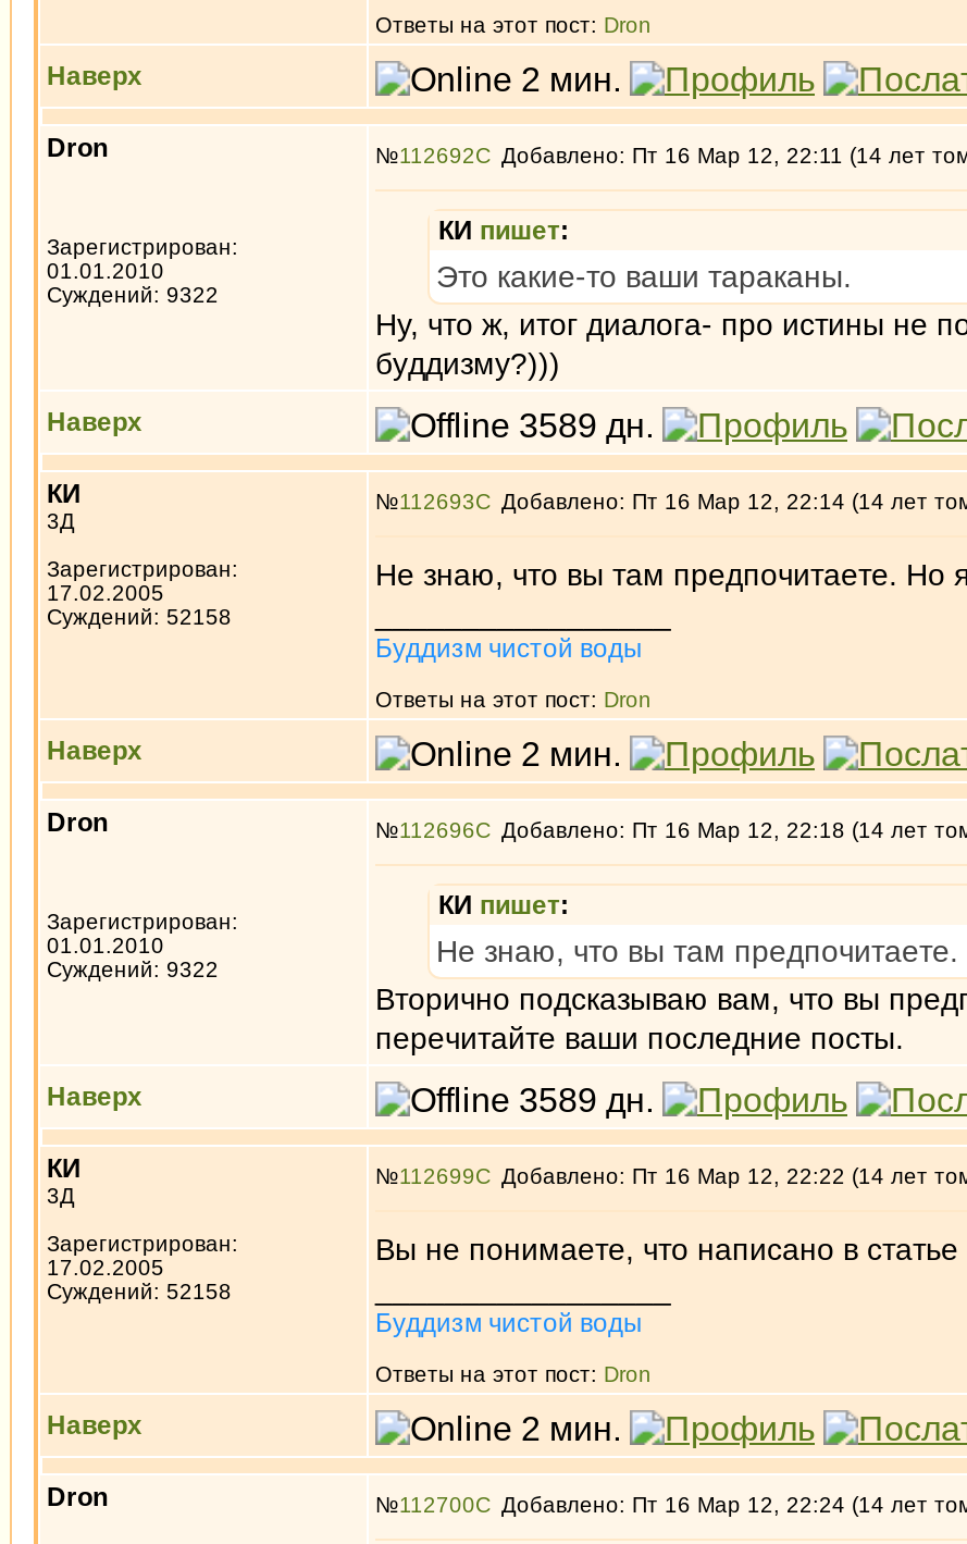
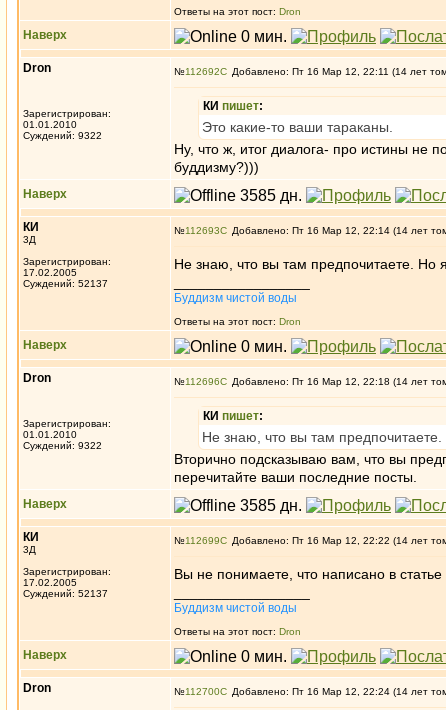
- Суждений: 52158
+ Суждений: 52137

- Суждений: 52158
+ Суждений: 52137
